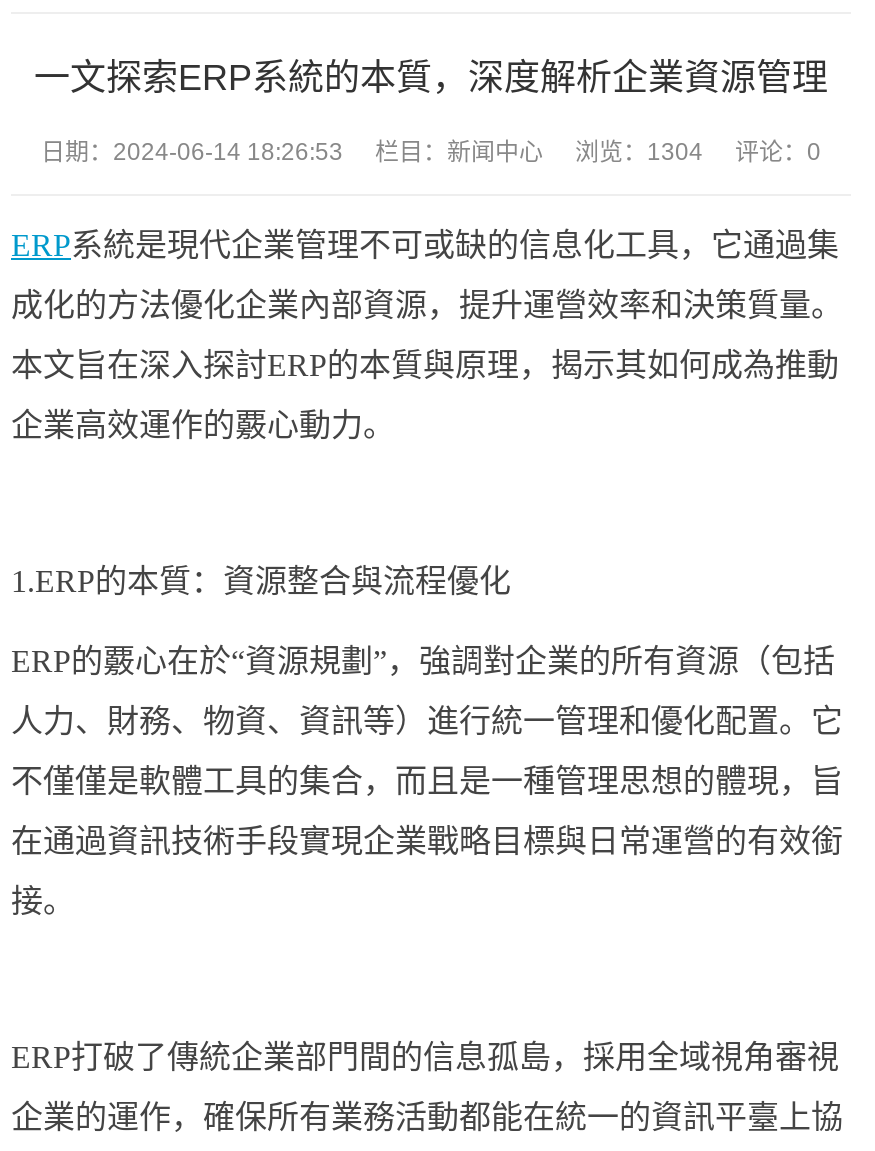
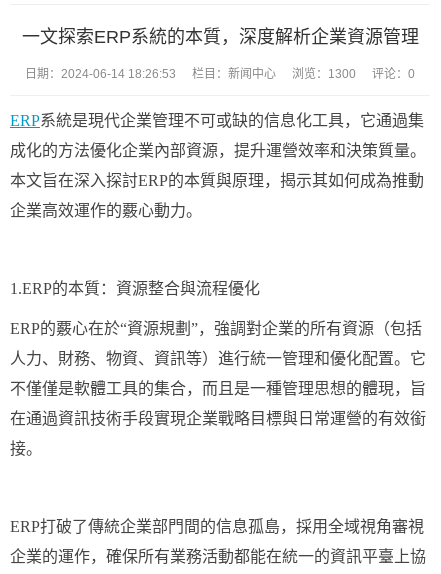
- 日期：2024-06-14 18:26:53 栏目：新闻中心 浏览：1304 评论：0
+ 日期：2024-06-14 18:26:53 栏目：新闻中心 浏览：1300 评论：0
